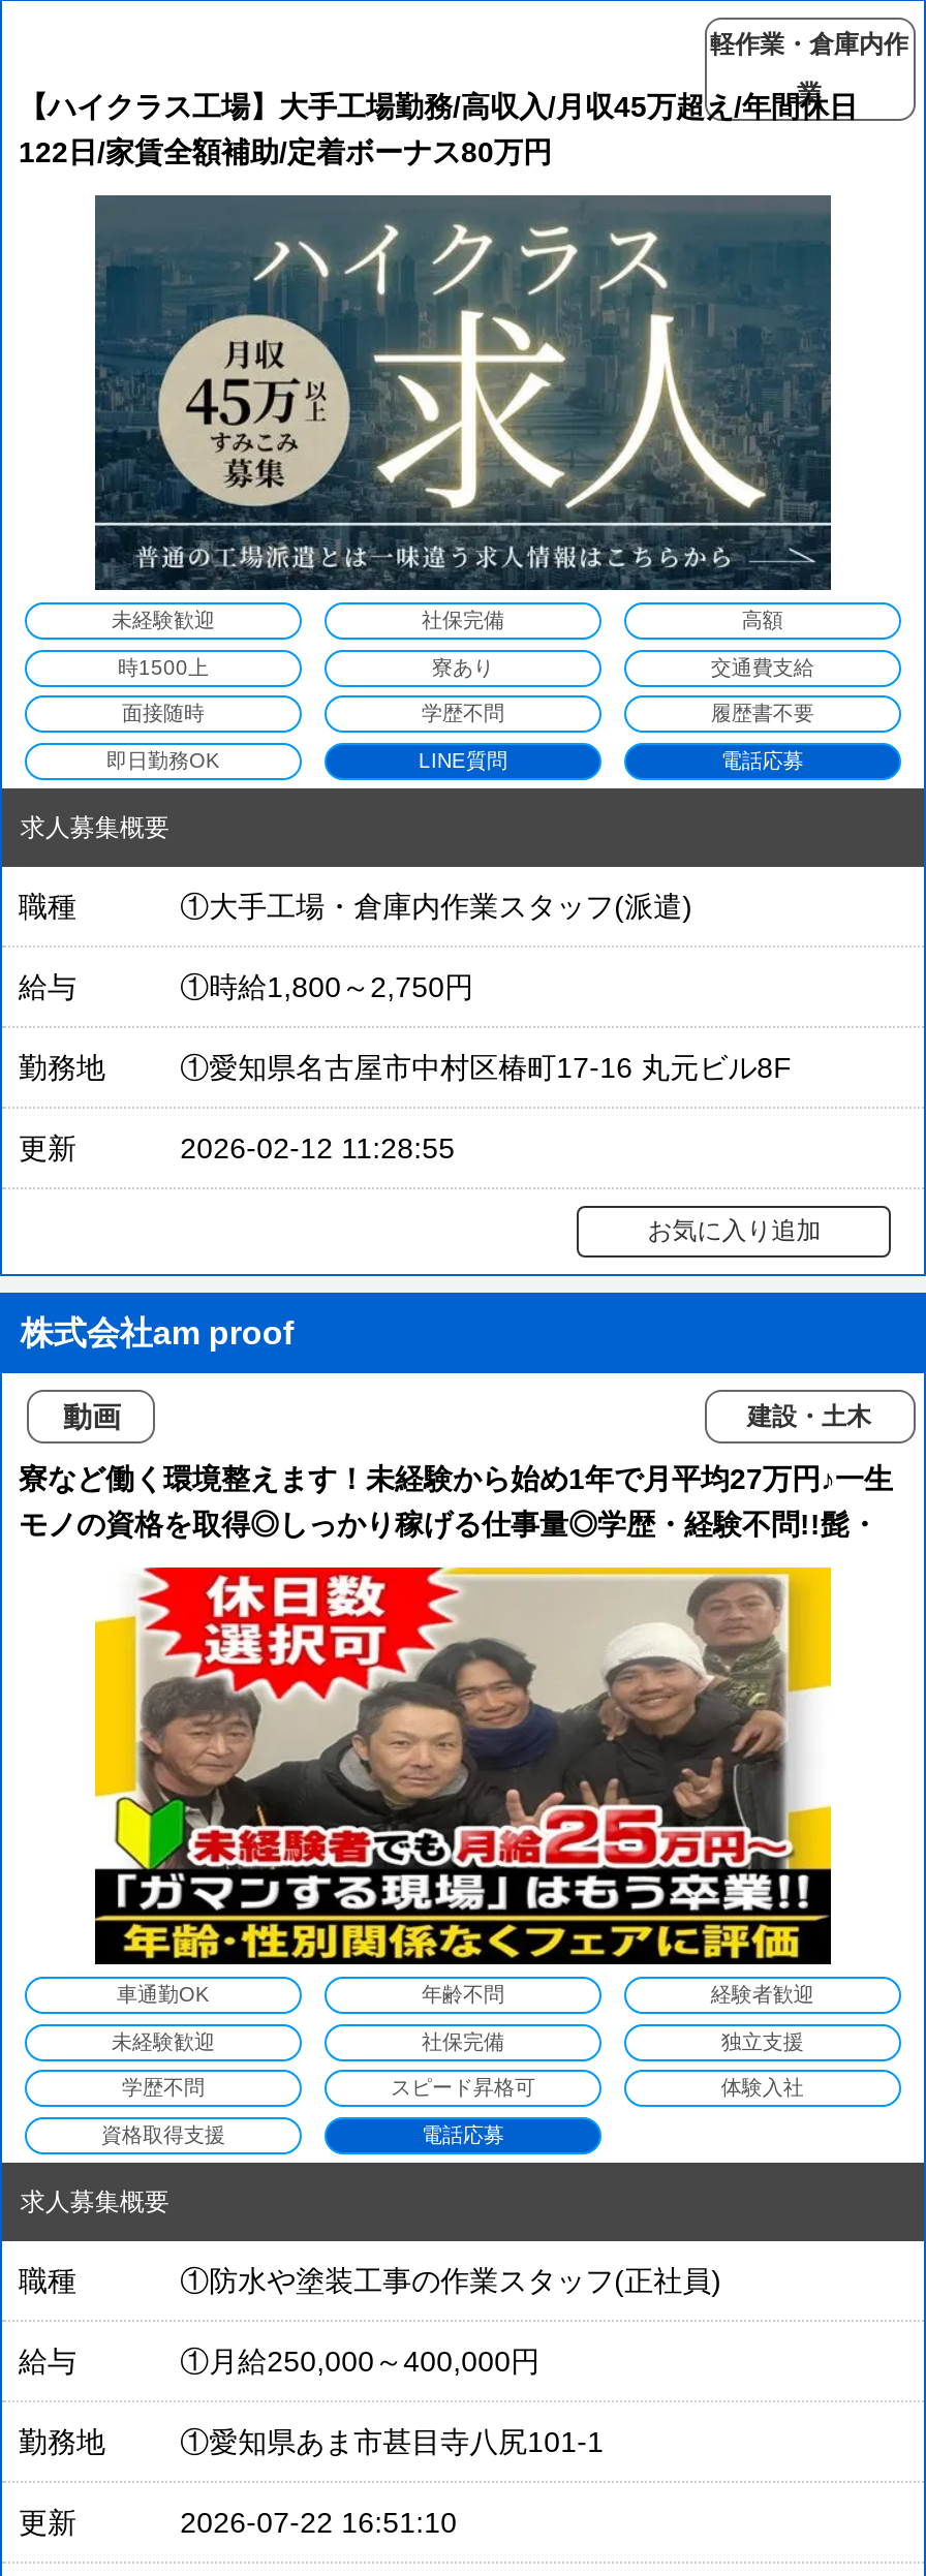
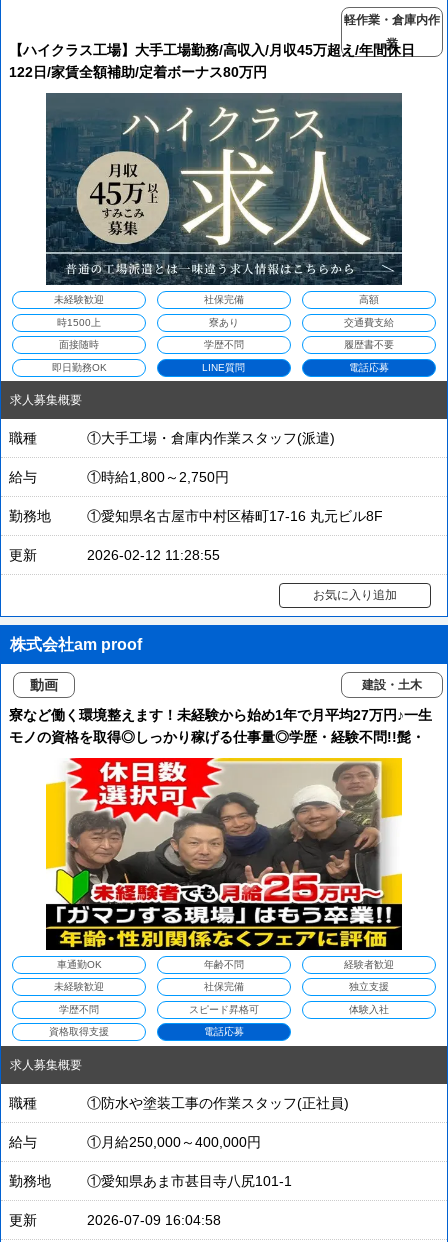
- [image]
+ [image]

- 2026-07-22 16:51:10
+ 2026-07-09 16:04:58
